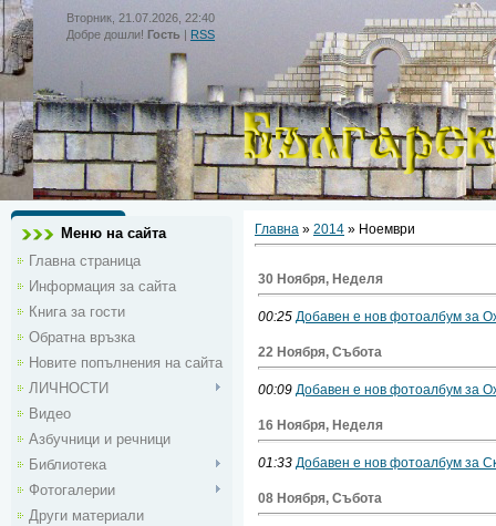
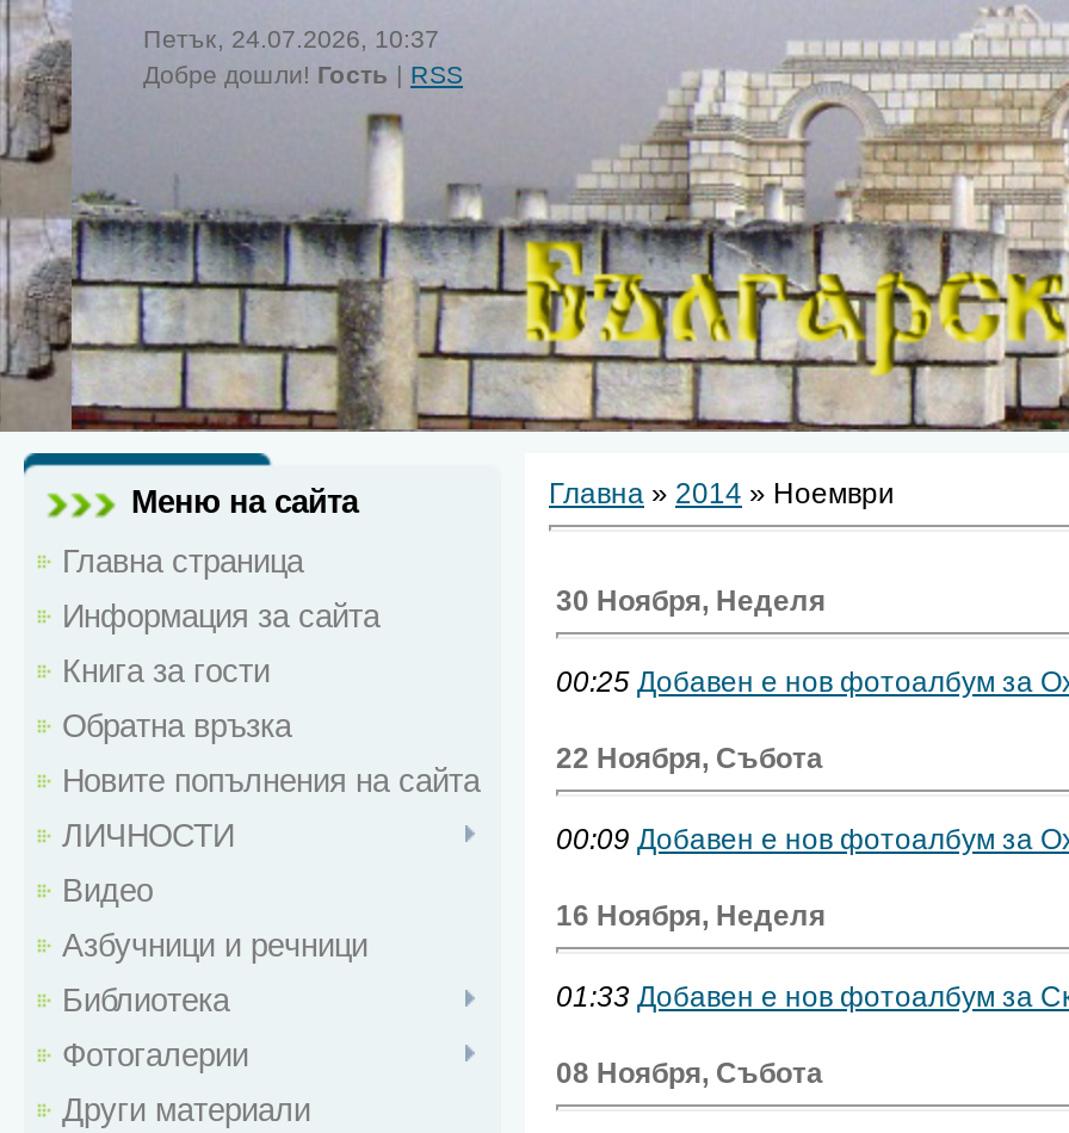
- Вторник, 21.07.2026, 22:40
+ Петък, 24.07.2026, 10:37
